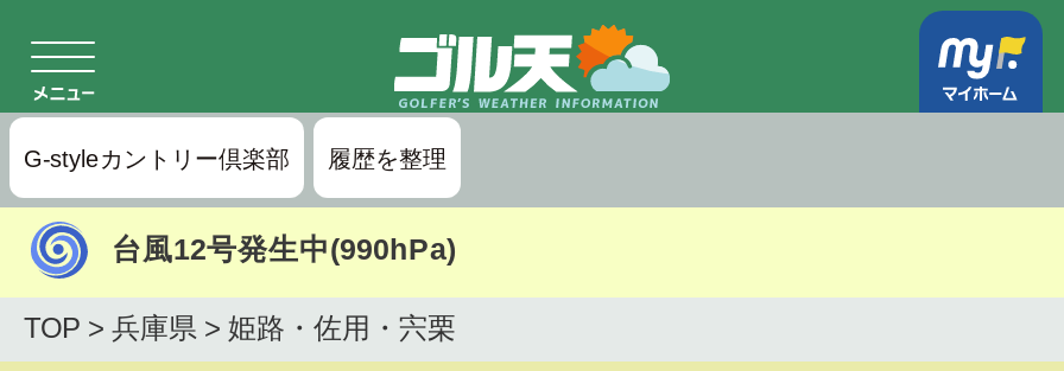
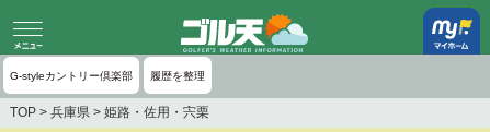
- 台風12号発生中(990hPa)
